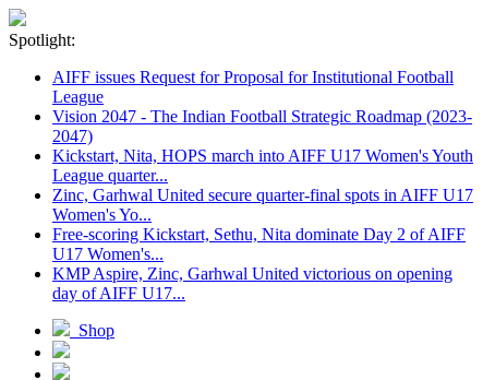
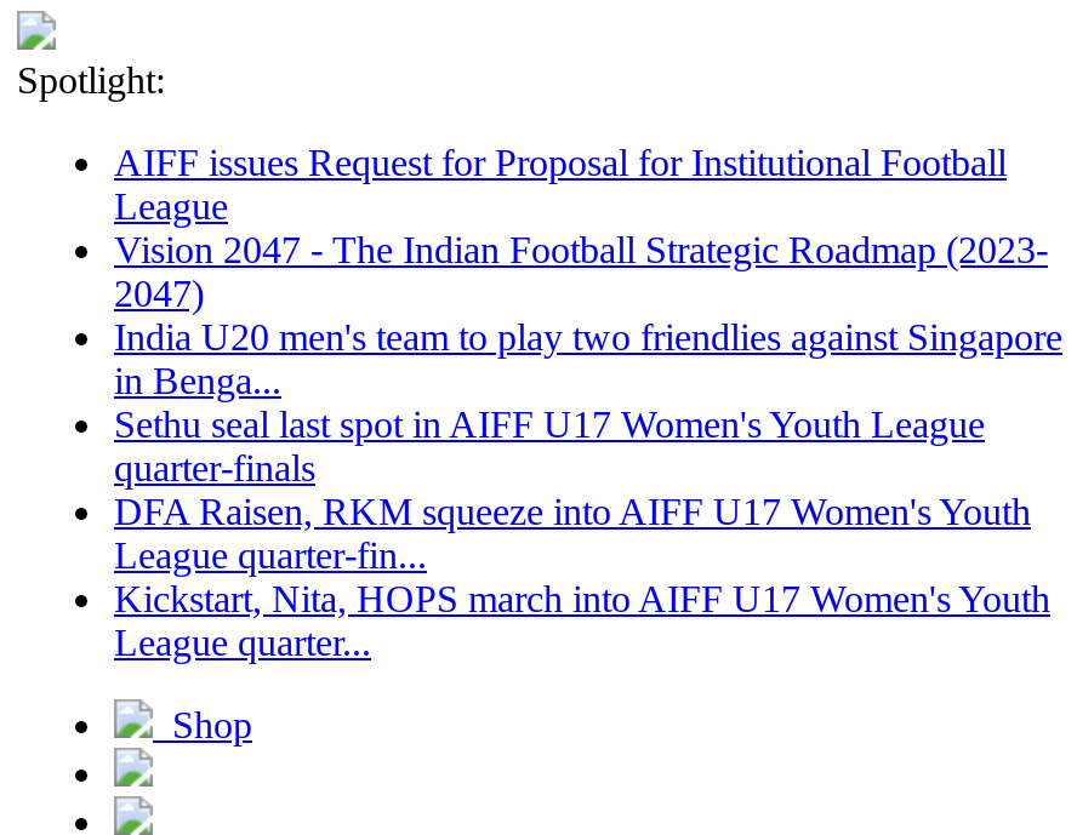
+ India U20 men's team to play two friendlies against Singapore
+ in Benga...
+ Sethu seal last spot in AIFF U17 Women's Youth League
+ quarter-finals
+ DFA Raisen, RKM squeeze into AIFF U17 Women's Youth
+ League quarter-fin...

moved down: Kickstart, Nita, HOPS march into AIFF U17 Women's Youth | League quarter...

- Zinc, Garhwal United secure quarter-final spots in AIFF U17
- Women's Yo...
- Free-scoring Kickstart, Sethu, Nita dominate Day 2 of AIFF
- U17 Women's...
- KMP Aspire, Zinc, Garhwal United victorious on opening
- day of AIFF U17...
